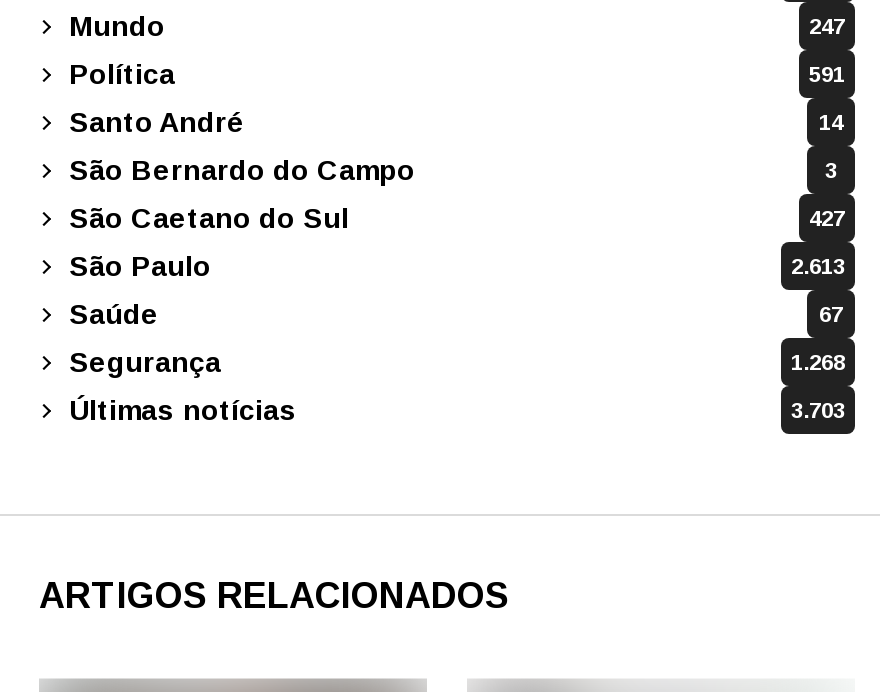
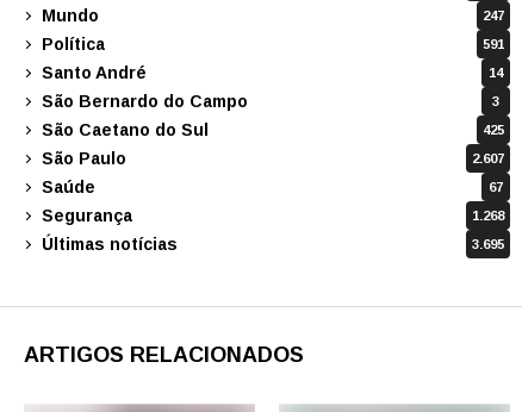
- 427
+ 425

- 2.613
+ 2.607

- 3.703
+ 3.695
